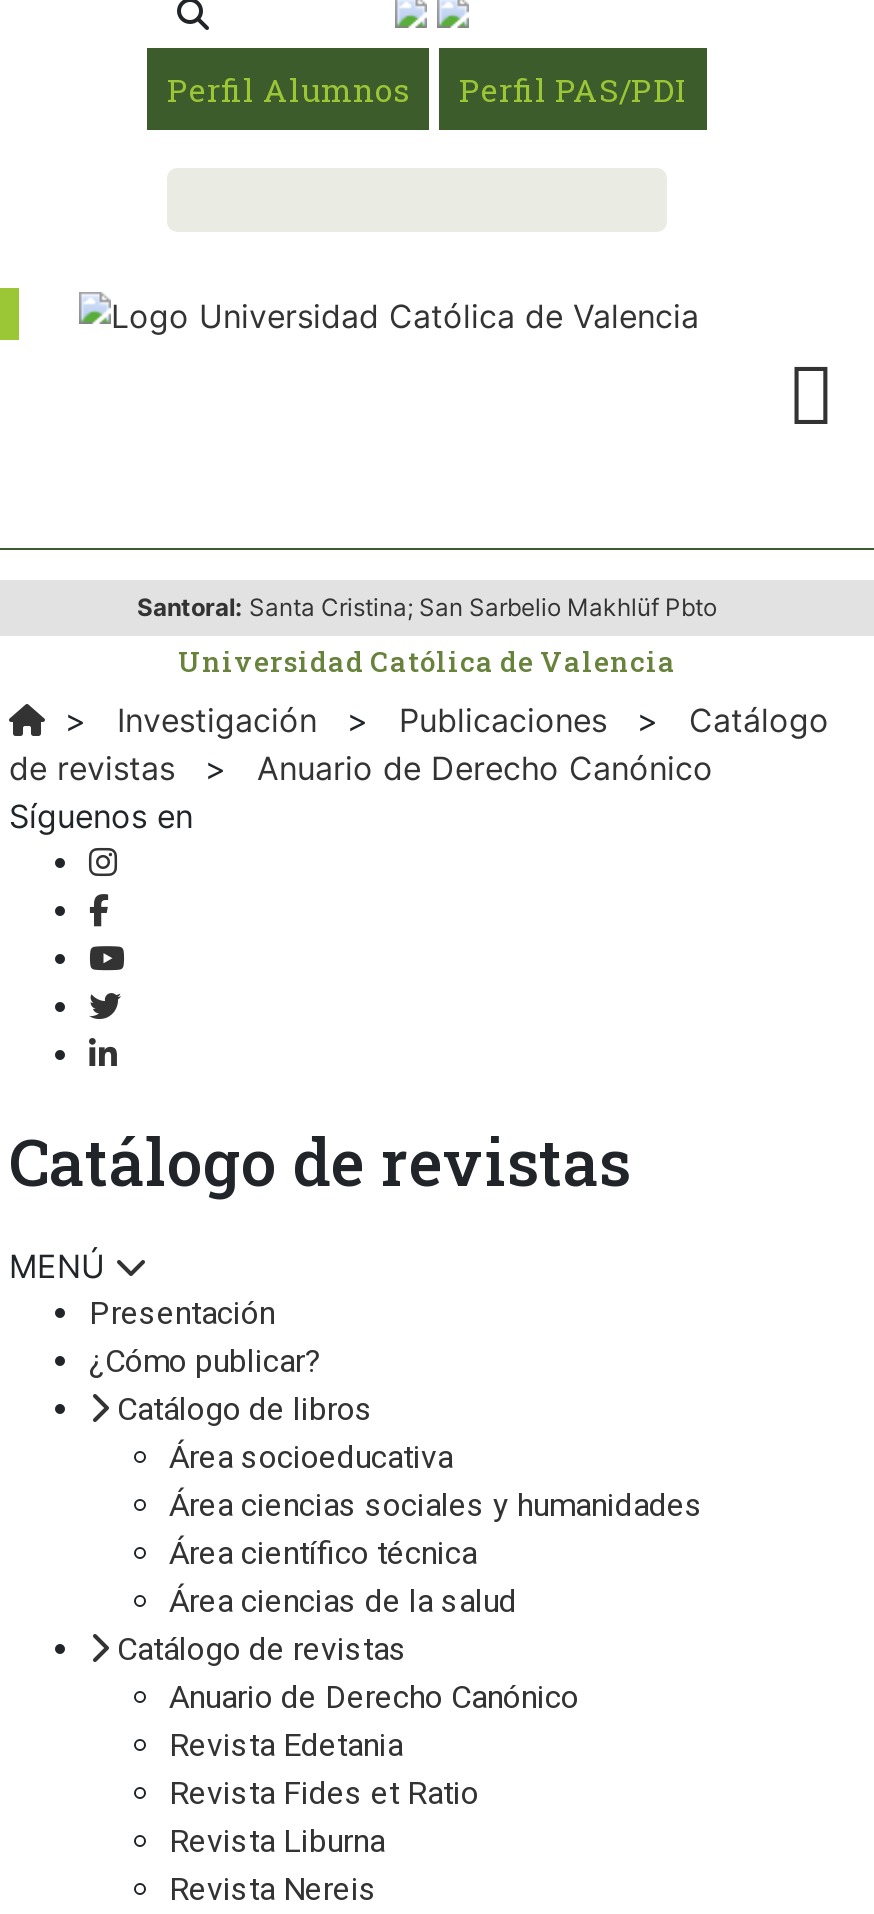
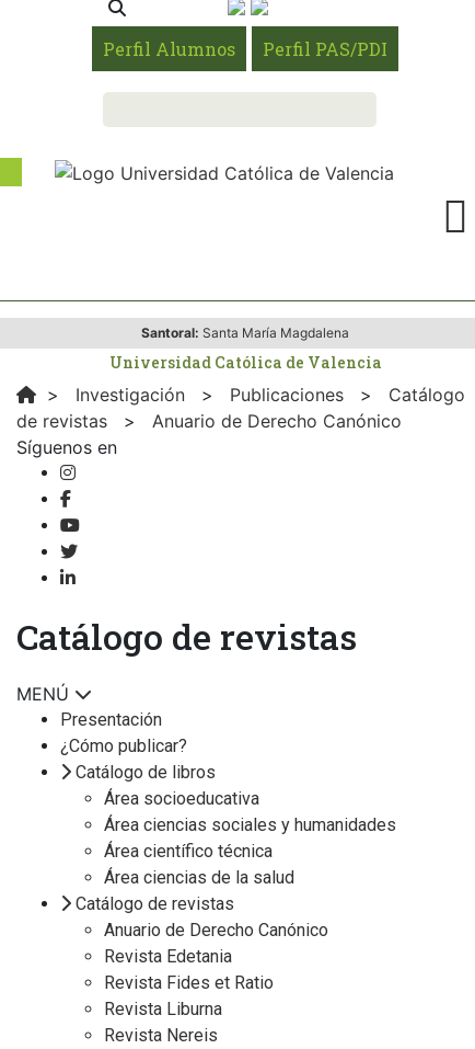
- Santoral: Santa Cristina; San Sarbelio Makhlüf Pbto
+ Santoral: Santa María Magdalena
